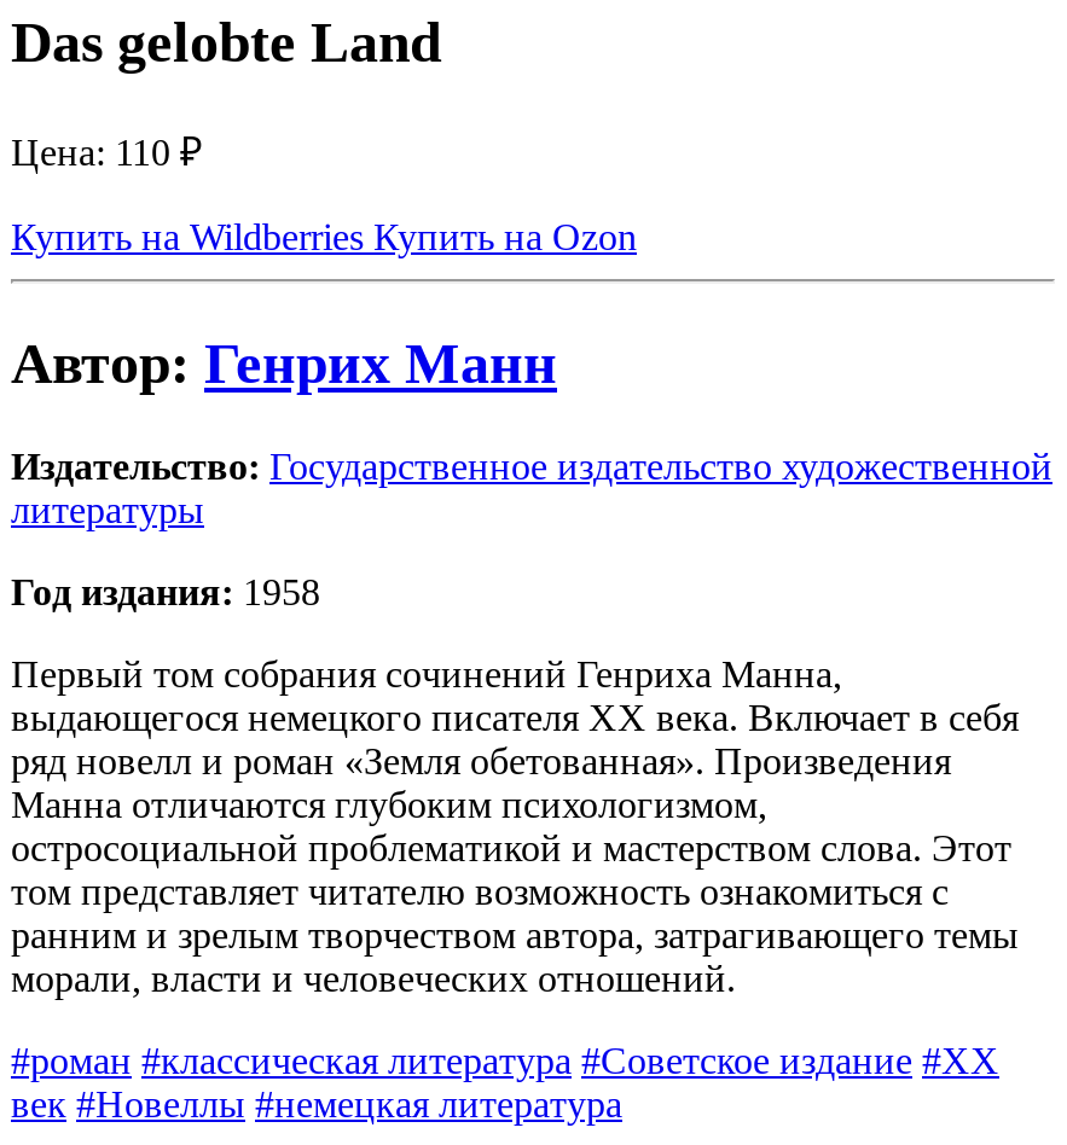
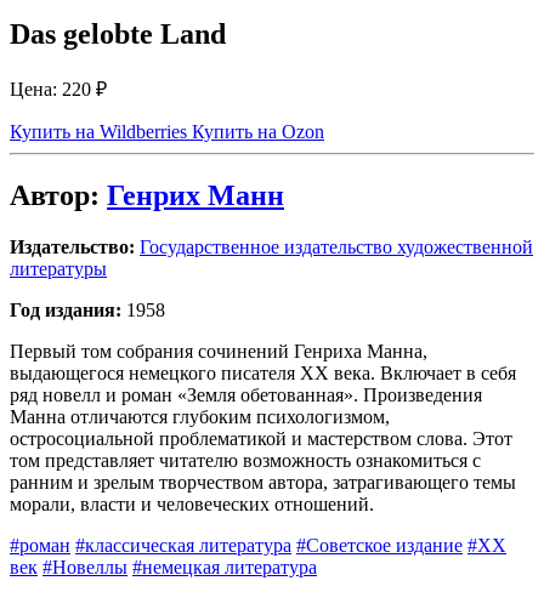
- Цена: 110 ₽
+ Цена: 220 ₽
